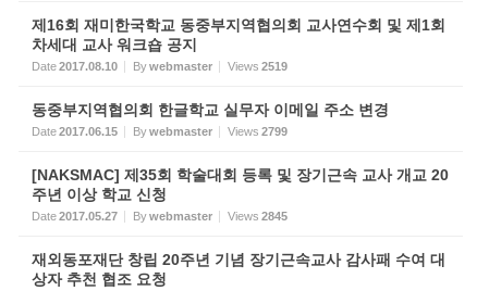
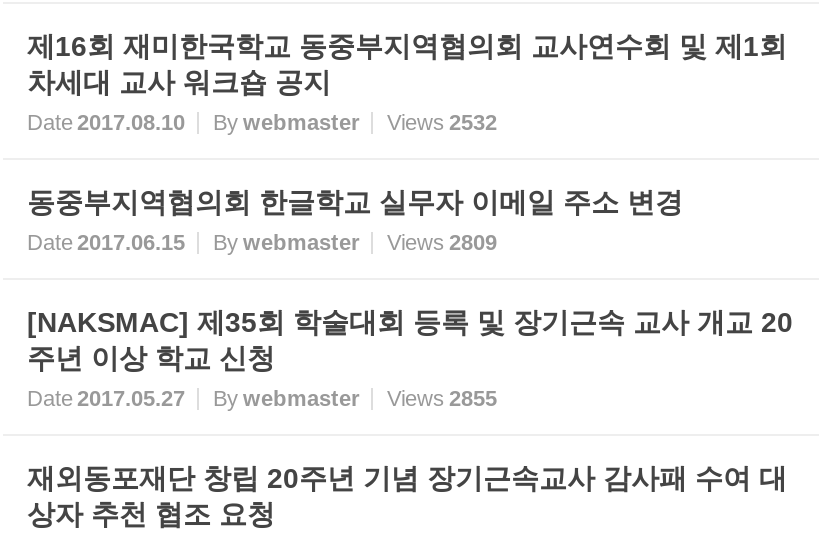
- Date 2017.08.10 By webmaster Views 2519
+ Date 2017.08.10 By webmaster Views 2532

- Date 2017.06.15 By webmaster Views 2799
+ Date 2017.06.15 By webmaster Views 2809

- Date 2017.05.27 By webmaster Views 2845
+ Date 2017.05.27 By webmaster Views 2855
